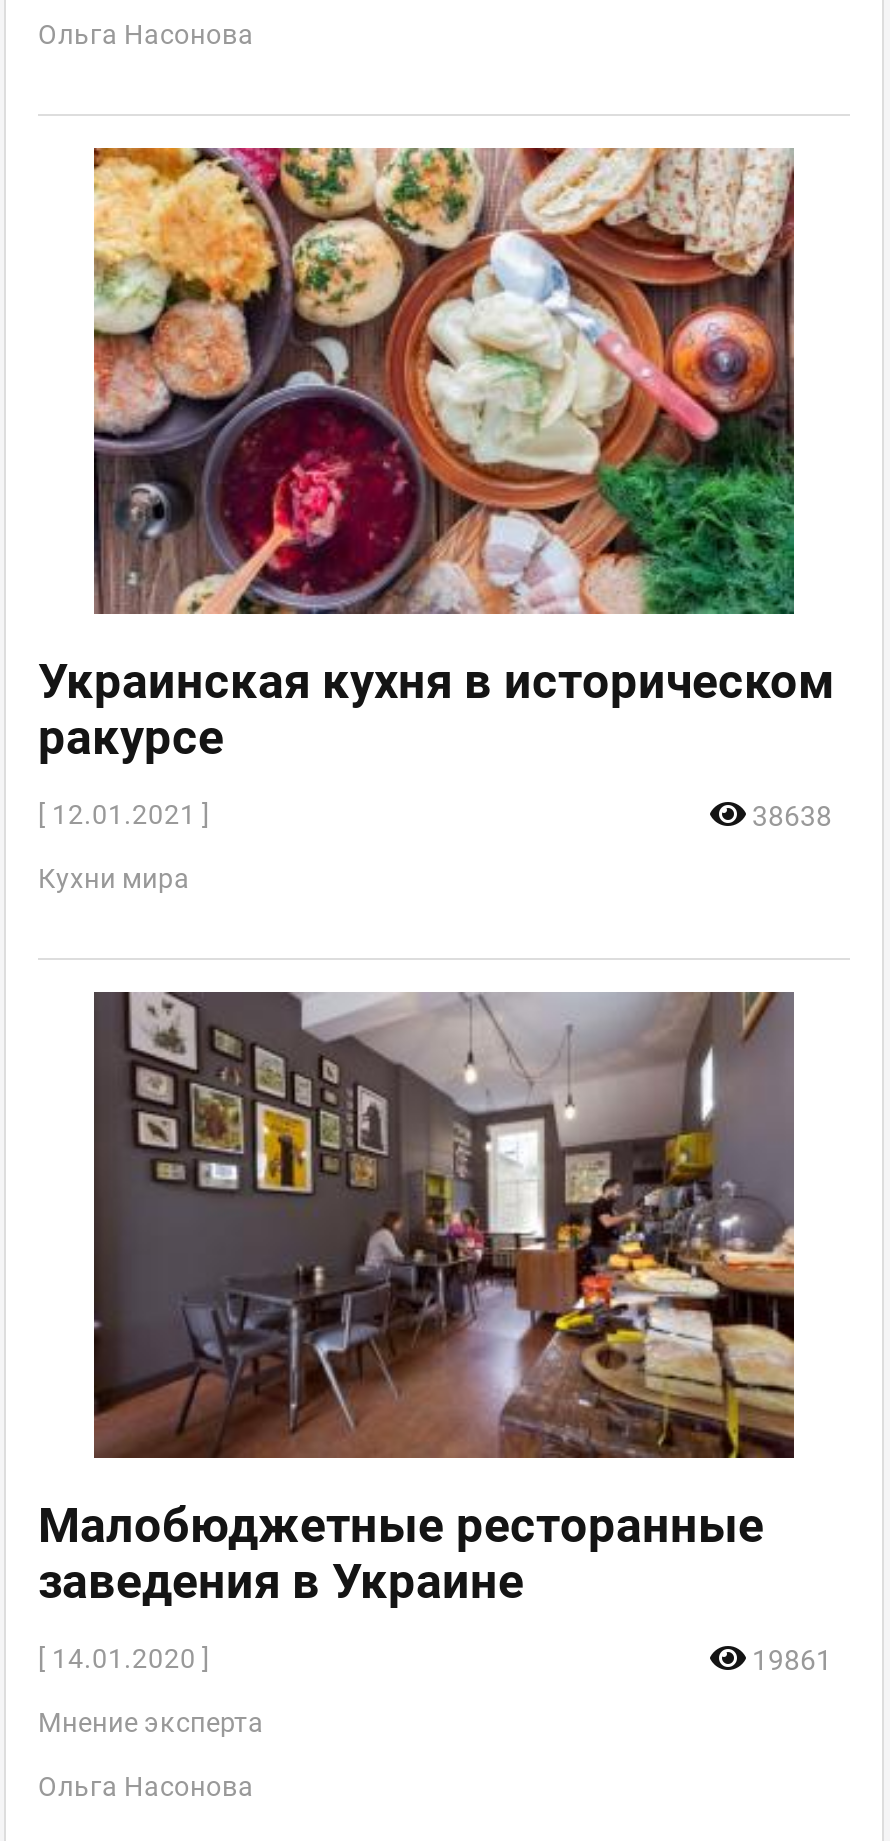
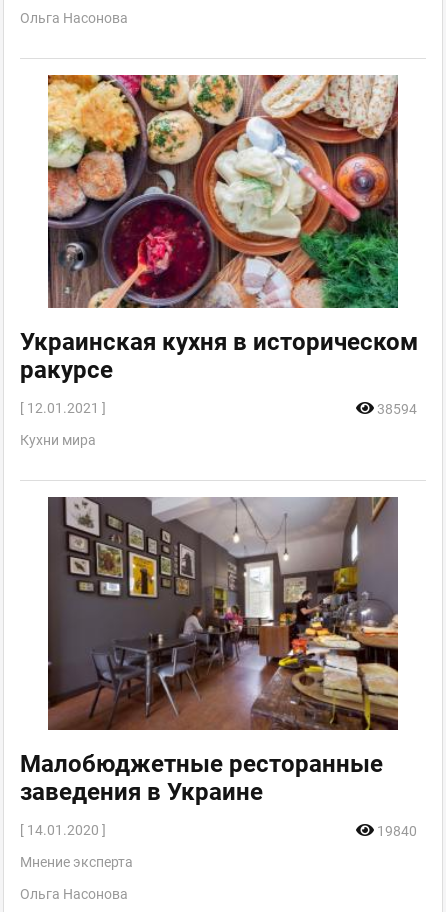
- 38638
+ 38594

- 19861
+ 19840
